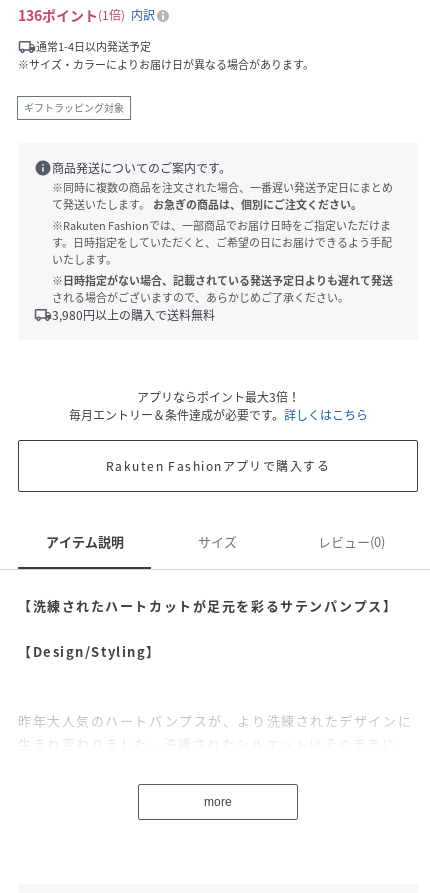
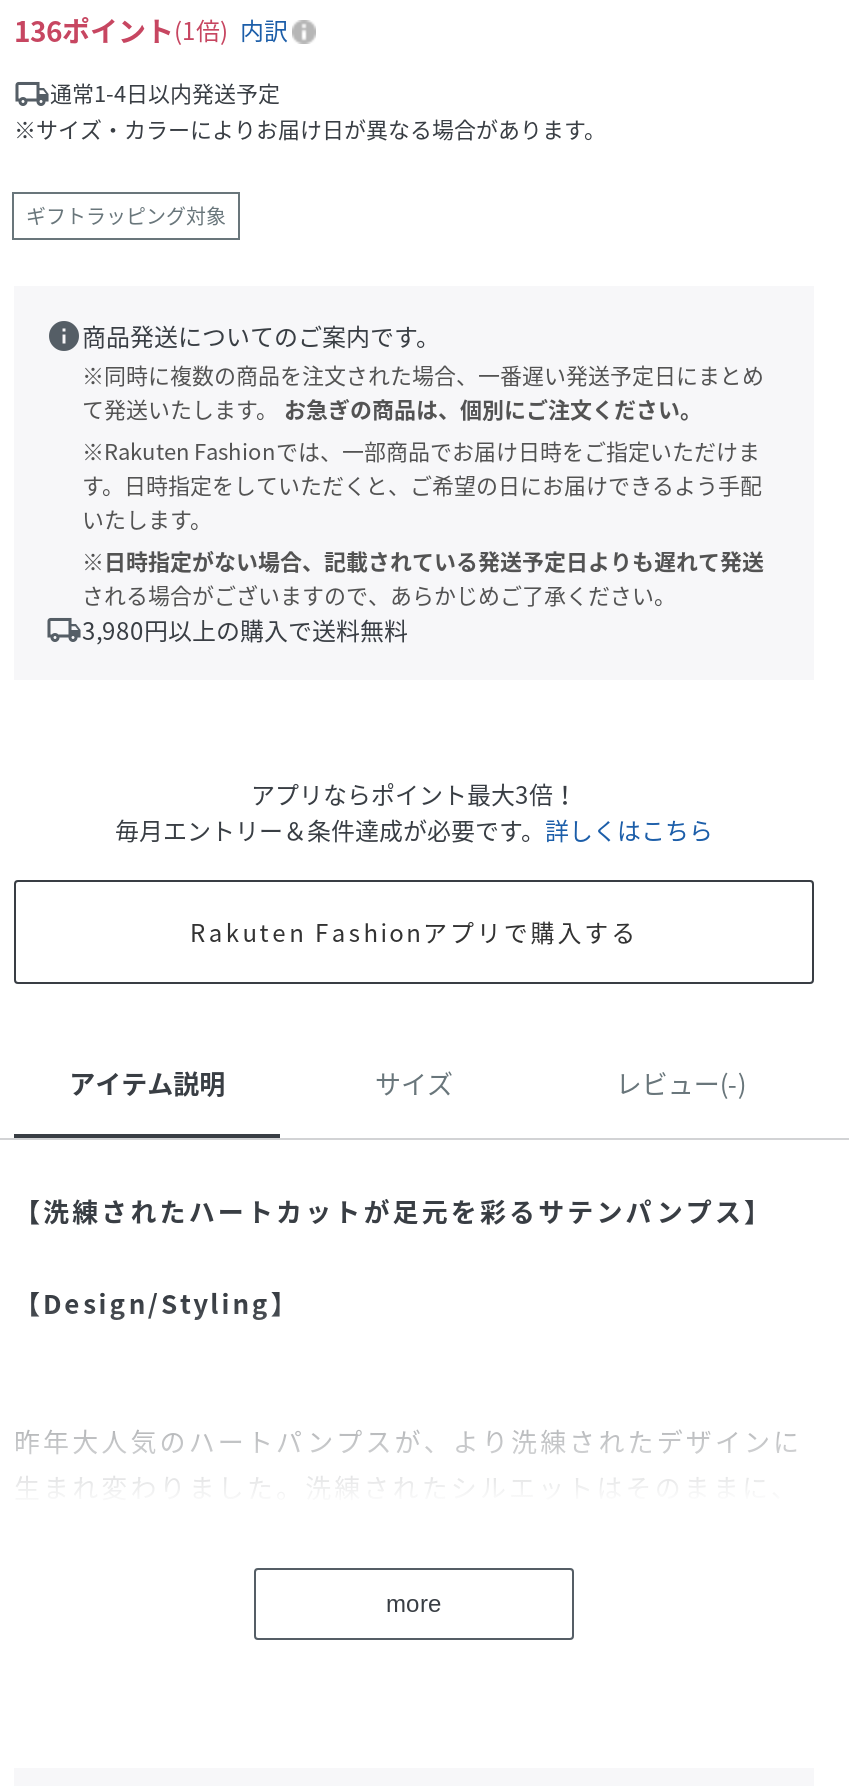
- レビュー(0)
+ レビュー(-)
